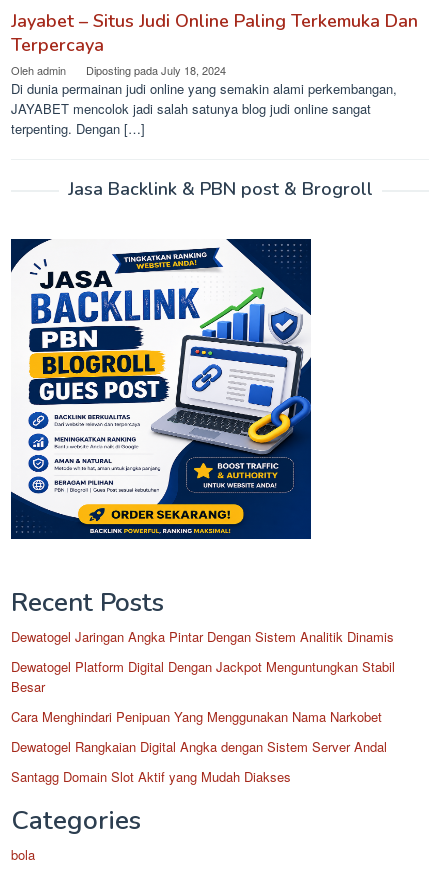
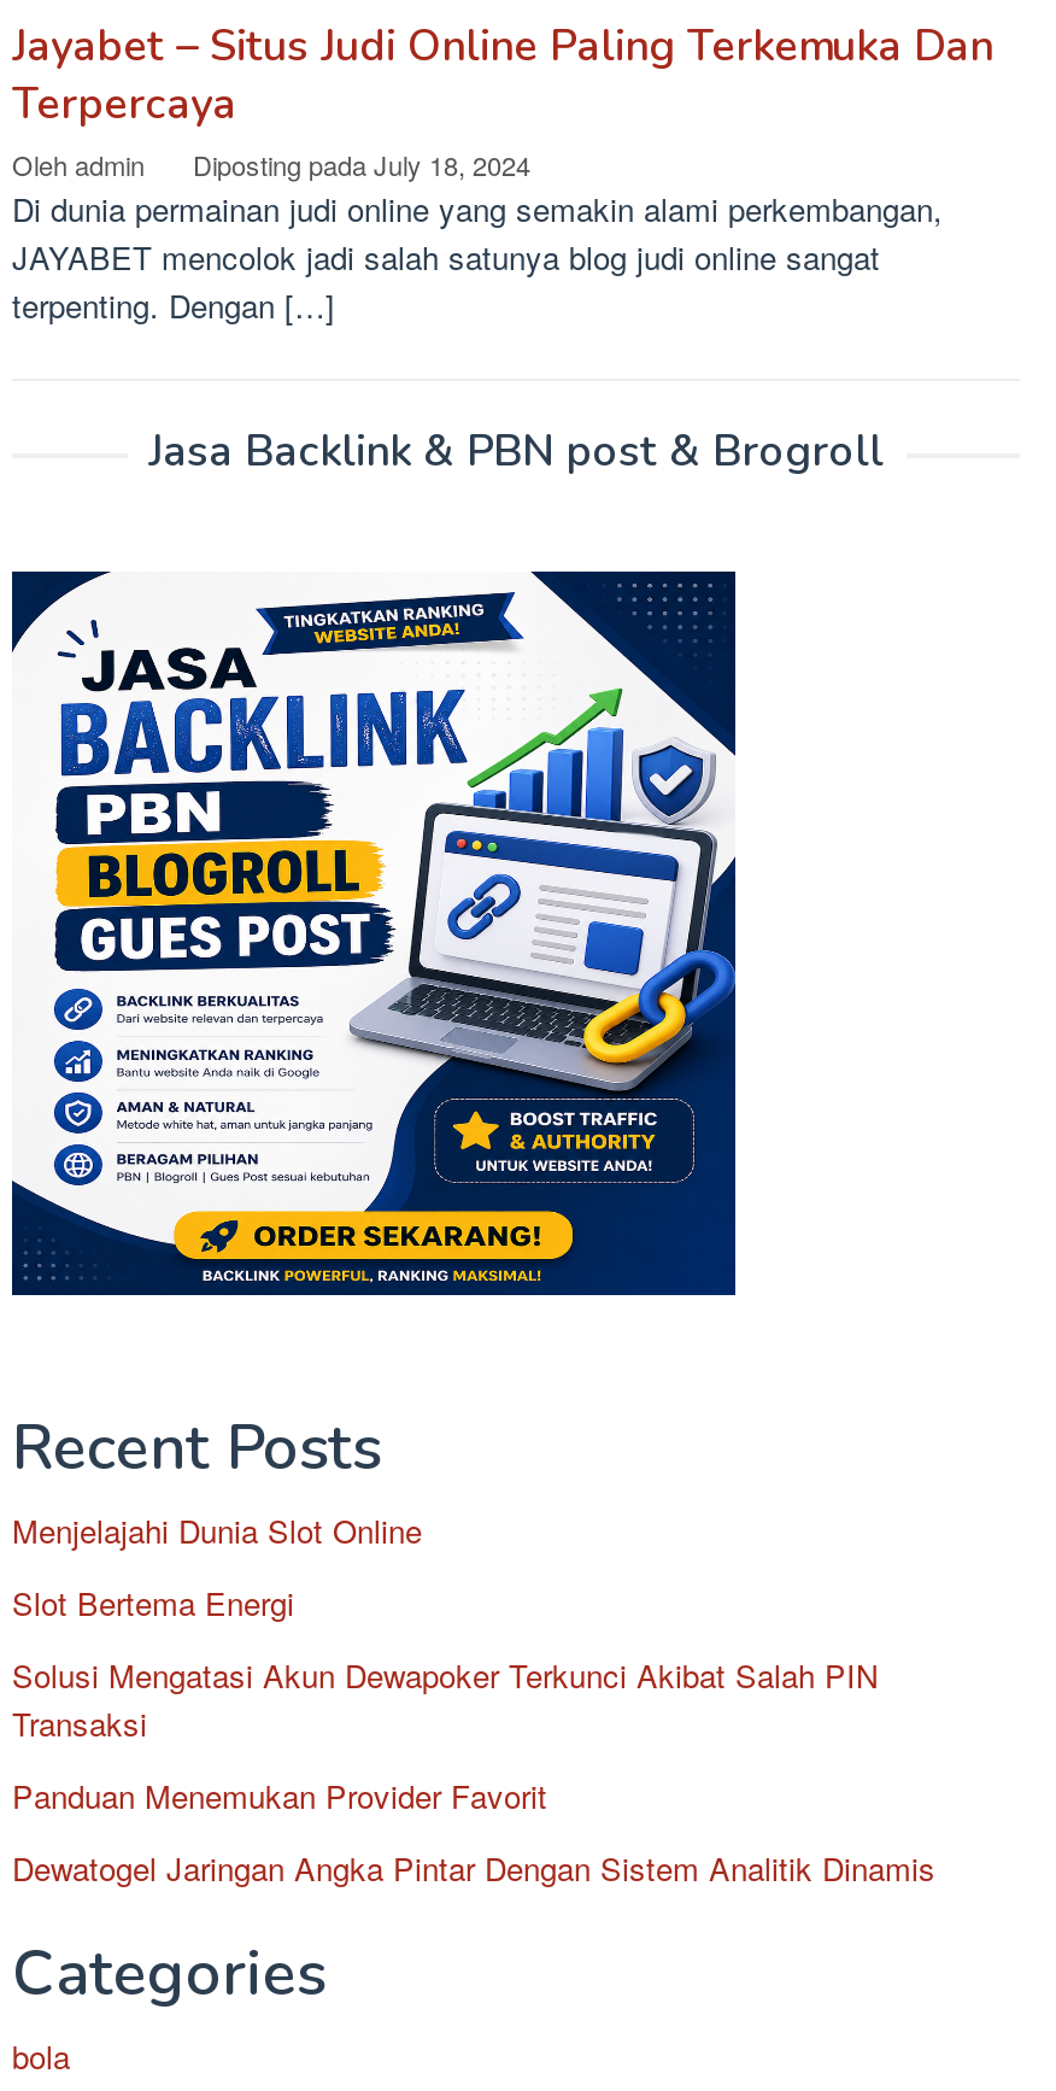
+ Menjelajahi Dunia Slot Online
+ Slot Bertema Energi
+ Solusi Mengatasi Akun Dewapoker Terkunci Akibat Salah PIN
+ Transaksi
+ Panduan Menemukan Provider Favorit

moved down: Dewatogel Jaringan Angka Pintar Dengan Sistem Analitik Dinamis

- Dewatogel Platform Digital Dengan Jackpot Menguntungkan Stabil
- Besar
- Cara Menghindari Penipuan Yang Menggunakan Nama Narkobet
- Dewatogel Rangkaian Digital Angka dengan Sistem Server Andal
- Santagg Domain Slot Aktif yang Mudah Diakses
